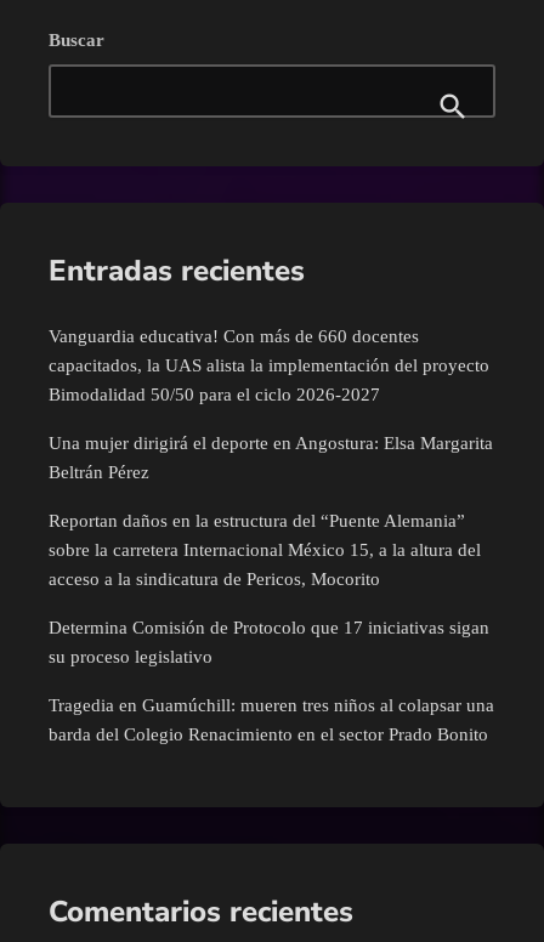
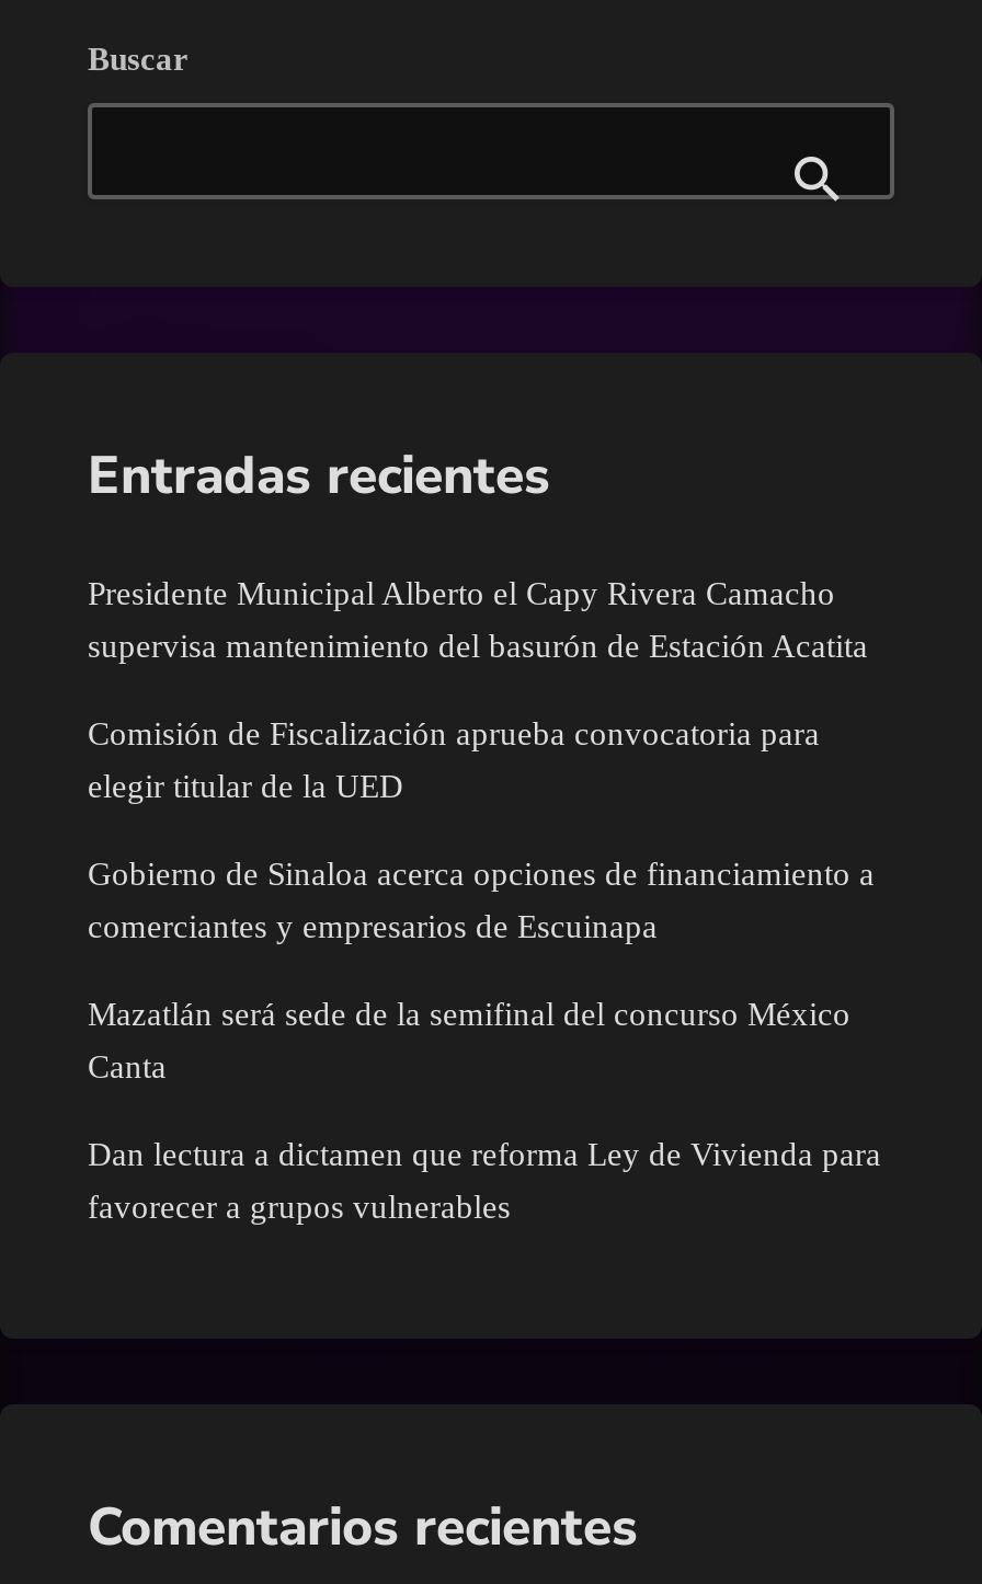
- Vanguardia educativa! Con más de 660 docentes
- capacitados, la UAS alista la implementación del proyecto
- Bimodalidad 50/50 para el ciclo 2026-2027
- Una mujer dirigirá el deporte en Angostura: Elsa Margarita
- Beltrán Pérez
- Reportan daños en la estructura del “Puente Alemania”
- sobre la carretera Internacional México 15, a la altura del
- acceso a la sindicatura de Pericos, Mocorito
- Determina Comisión de Protocolo que 17 iniciativas sigan
- su proceso legislativo
- Tragedia en Guamúchill: mueren tres niños al colapsar una
- barda del Colegio Renacimiento en el sector Prado Bonito
+ Presidente Municipal Alberto el Capy Rivera Camacho
+ supervisa mantenimiento del basurón de Estación Acatita
+ Comisión de Fiscalización aprueba convocatoria para
+ elegir titular de la UED
+ Gobierno de Sinaloa acerca opciones de financiamiento a
+ comerciantes y empresarios de Escuinapa
+ Mazatlán será sede de la semifinal del concurso México
+ Canta
+ Dan lectura a dictamen que reforma Ley de Vivienda para
+ favorecer a grupos vulnerables
